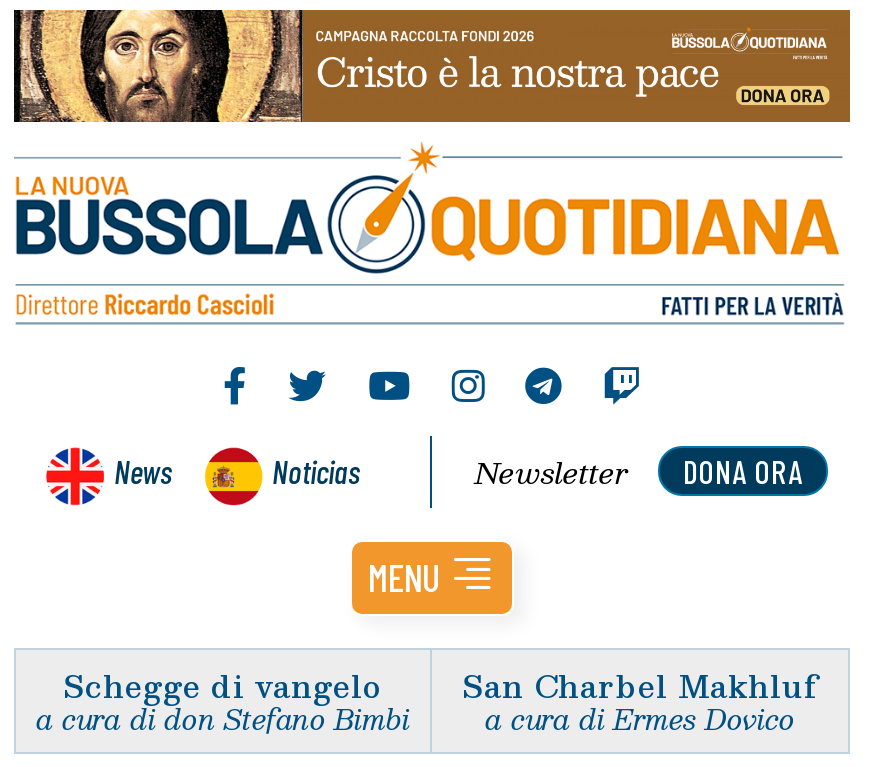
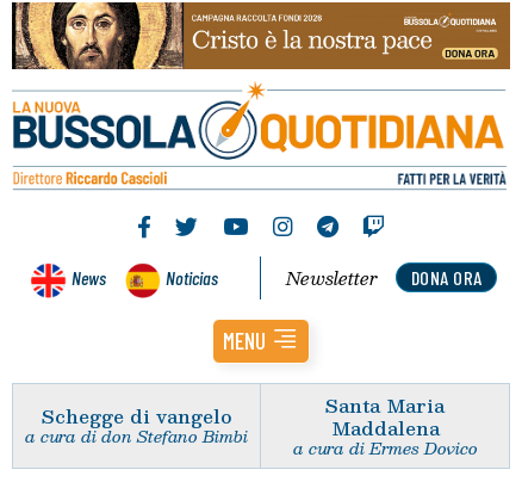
- San Charbel Makhluf
+ Santa Maria
+ Maddalena
